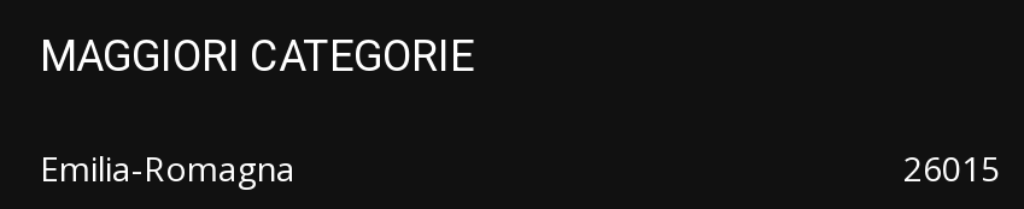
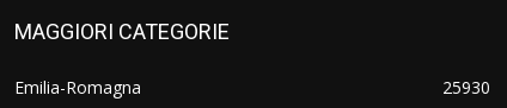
- 26015
+ 25930
